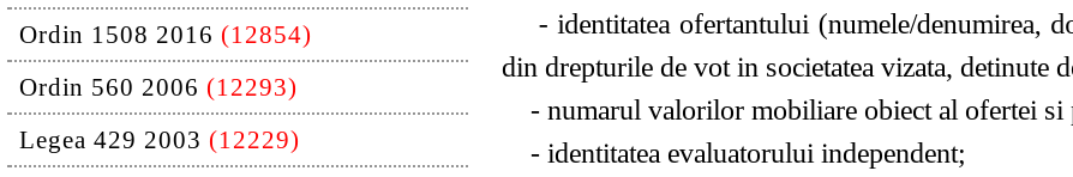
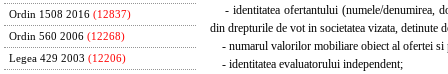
- Ordin 1508 2016 (12854)
+ Ordin 1508 2016 (12837)

- Ordin 560 2006 (12293)
+ Ordin 560 2006 (12268)

- Legea 429 2003 (12229)
+ Legea 429 2003 (12206)
